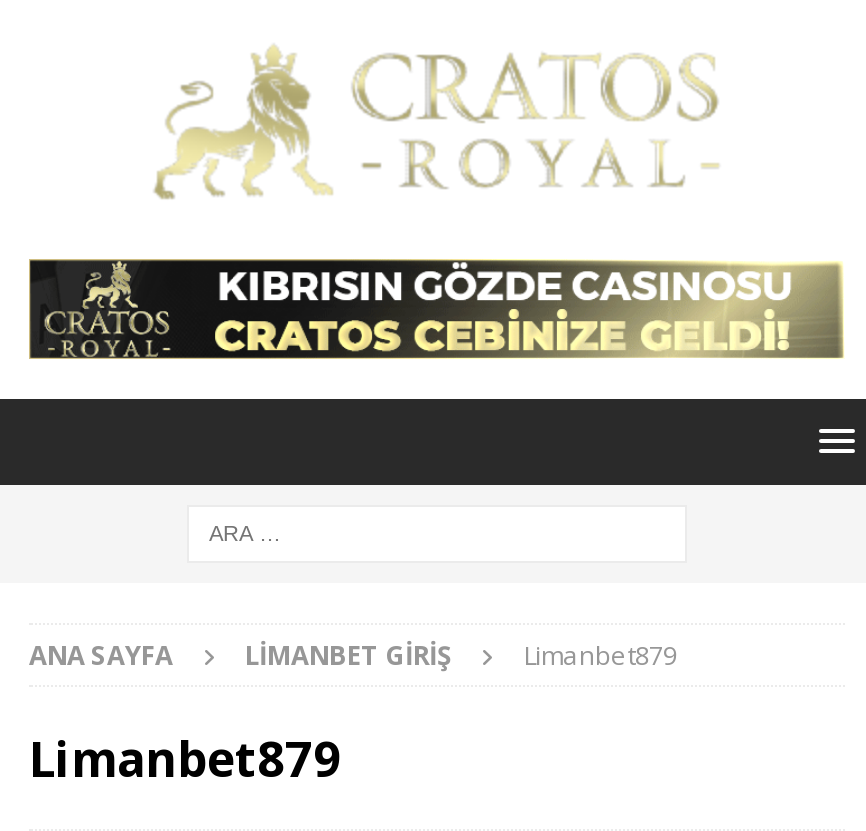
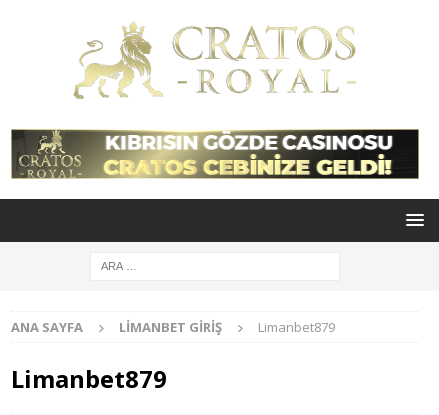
- [image]
+ [image]
